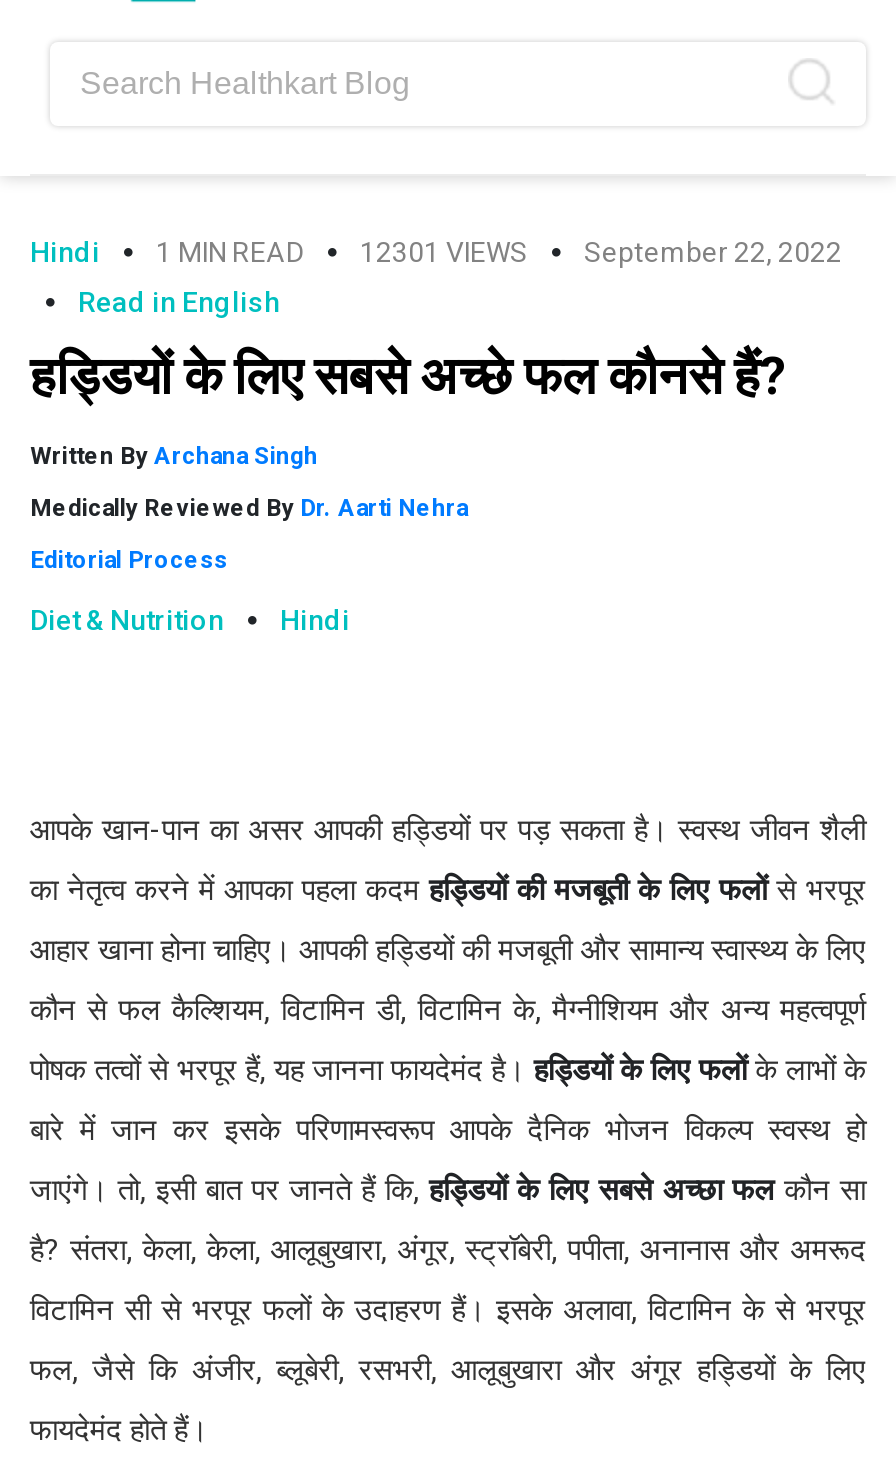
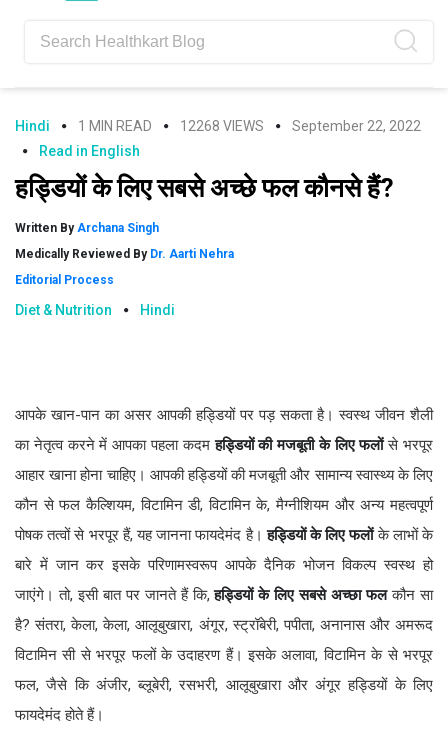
- Hindi 1 MIN READ 12301 VIEWS September 22, 2022
+ Hindi 1 MIN READ 12268 VIEWS September 22, 2022
